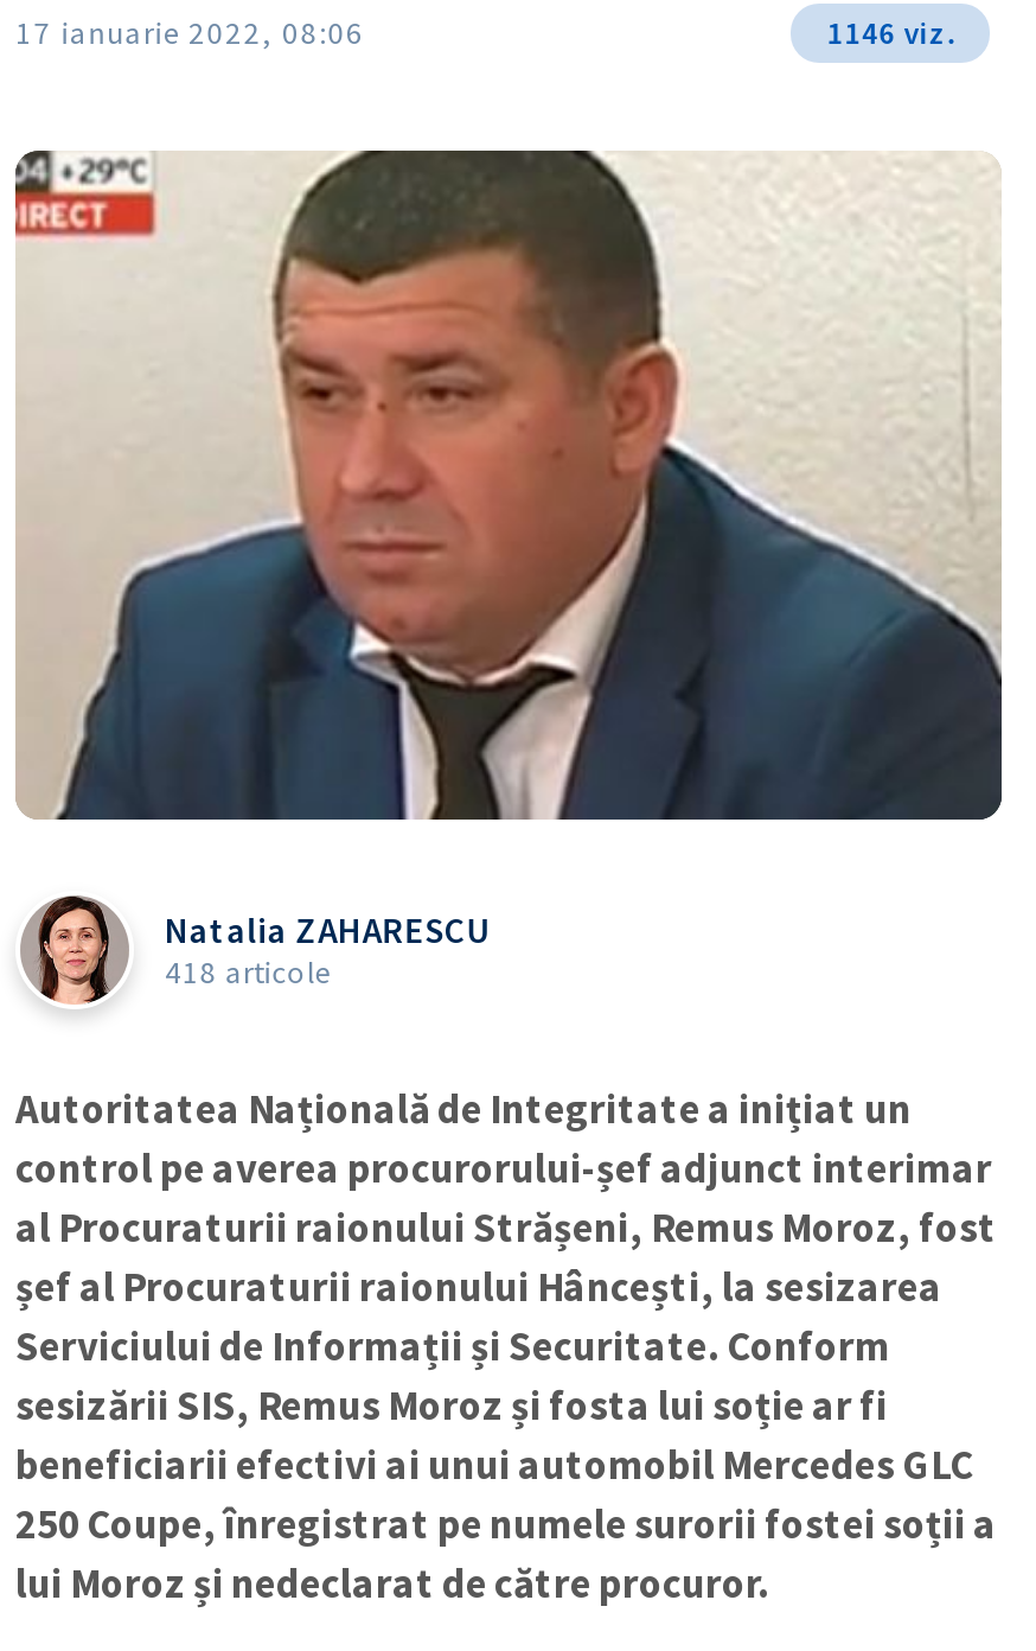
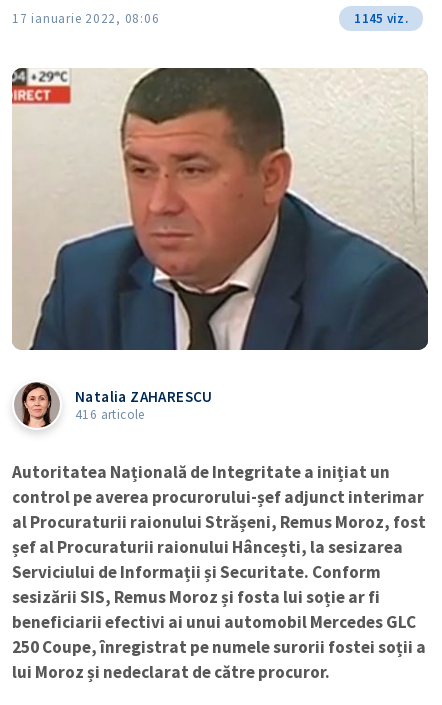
- 1146 viz.
+ 1145 viz.

- 418 articole
+ 416 articole
